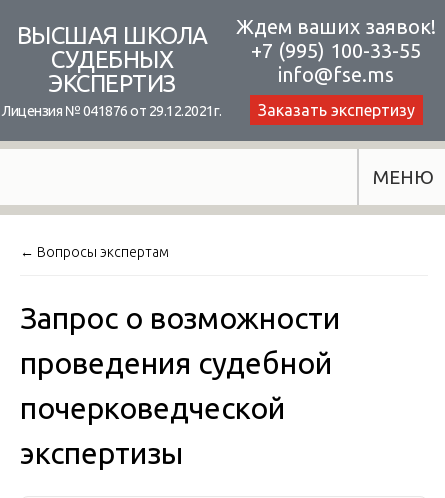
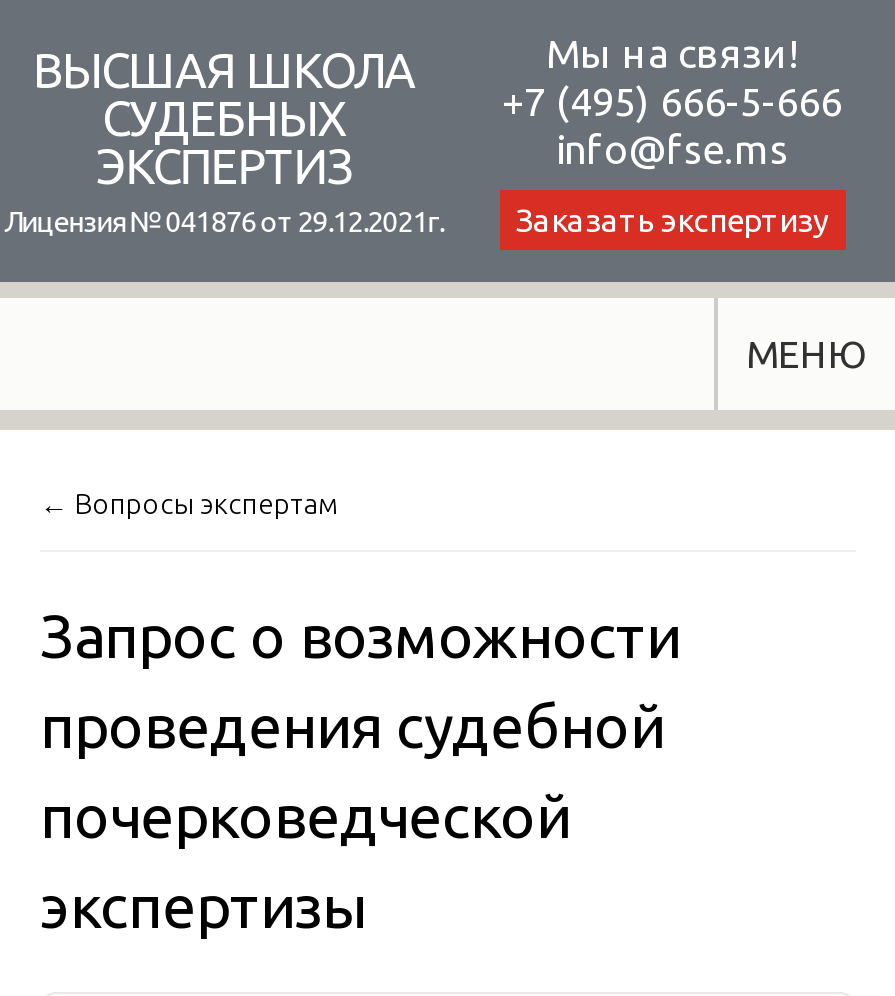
- Ждем ваших заявок!
- +7 (995) 100-33-55
+ Мы на связи!
+ +7 (495) 666-5-666
